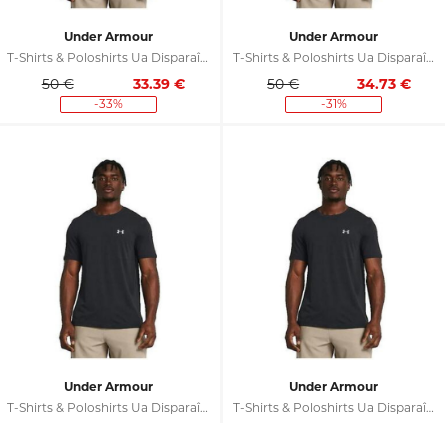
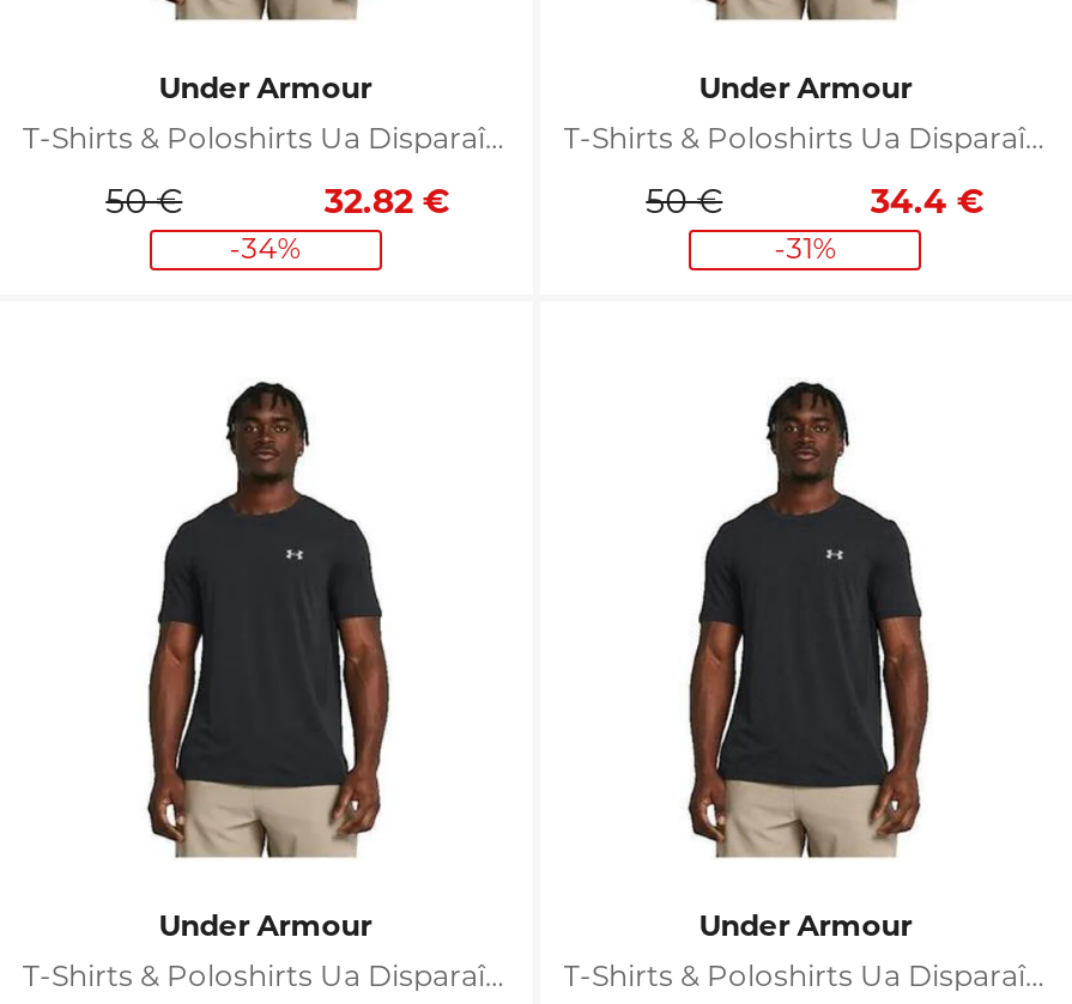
- 33.39 €
+ 32.82 €

- 34.73 €
+ 34.4 €

- -33%
+ -34%
